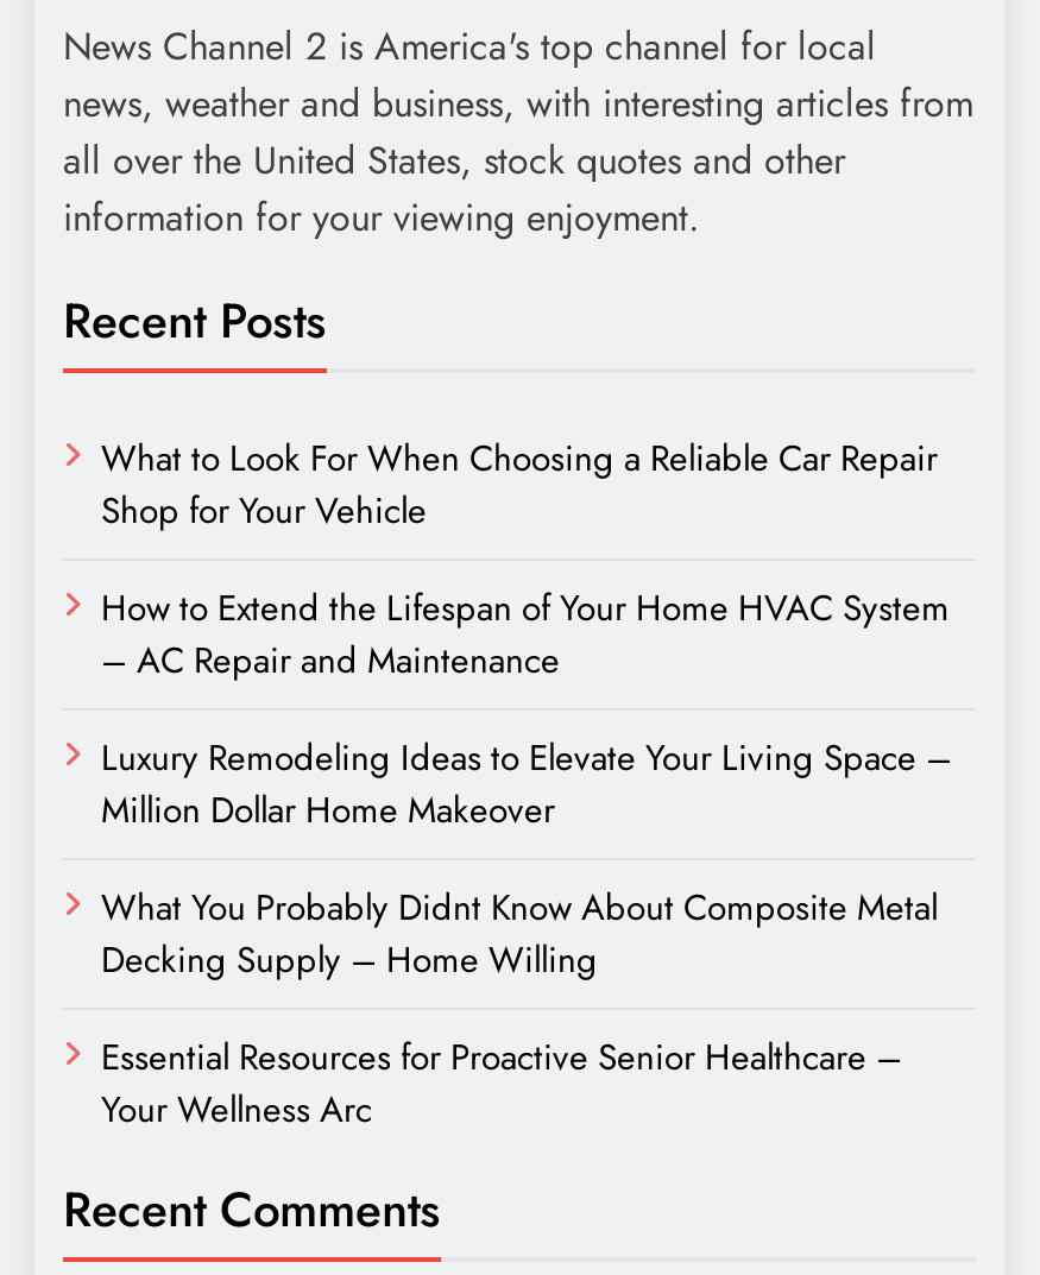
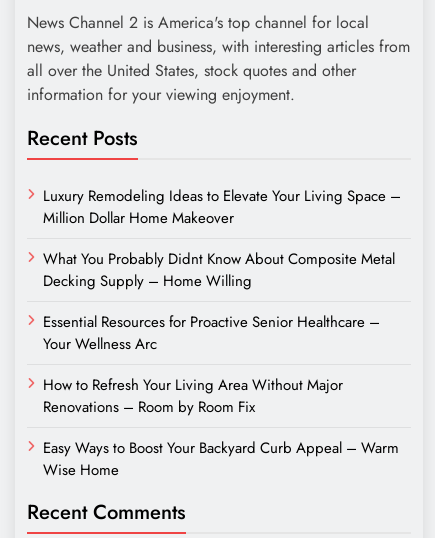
- What to Look For When Choosing a Reliable Car Repair
- Shop for Your Vehicle
- How to Extend the Lifespan of Your Home HVAC System
- – AC Repair and Maintenance

moved up: Luxury Remodeling Ideas to Elevate Your Living Space – | Million Dollar Home Makeover | What You Probably Didnt Know About Composite Metal | Decking Supply – Home Willing | Essential Resources for Proactive Senior Healthcare – | Your Wellness Arc

+ How to Refresh Your Living Area Without Major
+ Renovations – Room by Room Fix
+ Easy Ways to Boost Your Backyard Curb Appeal – Warm
+ Wise Home
